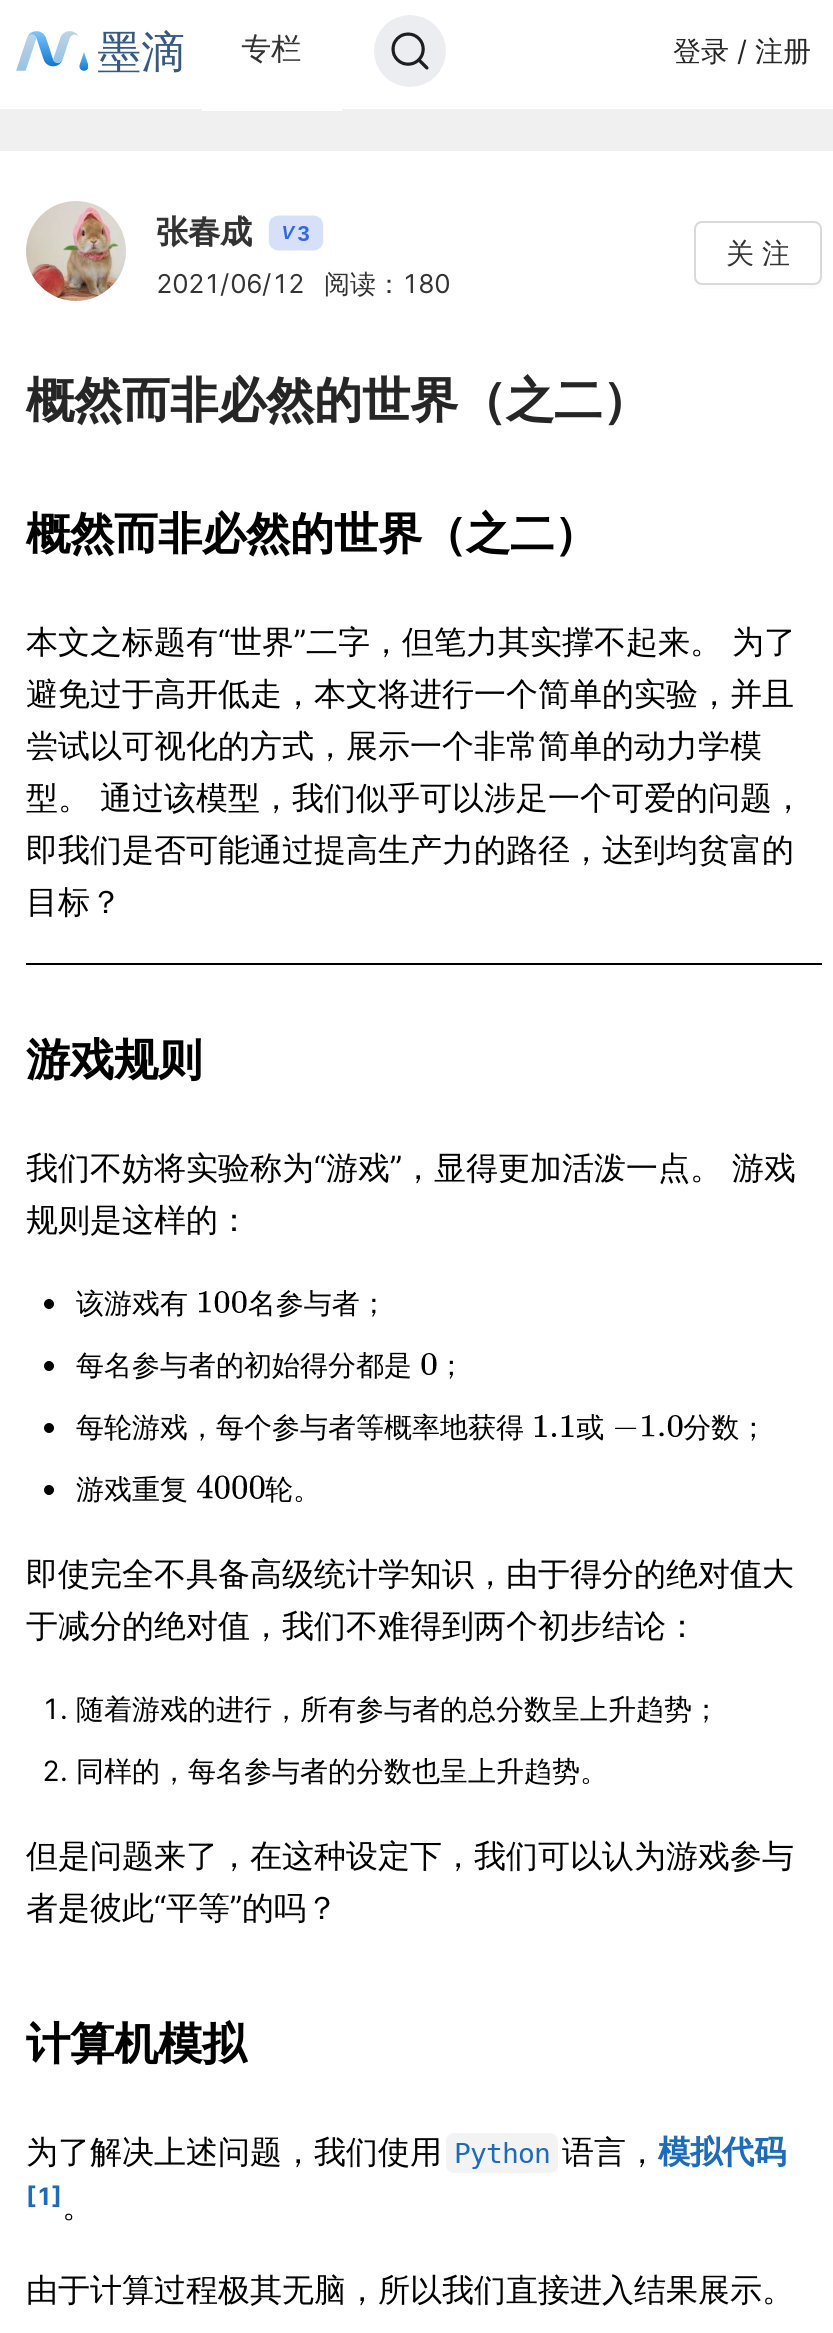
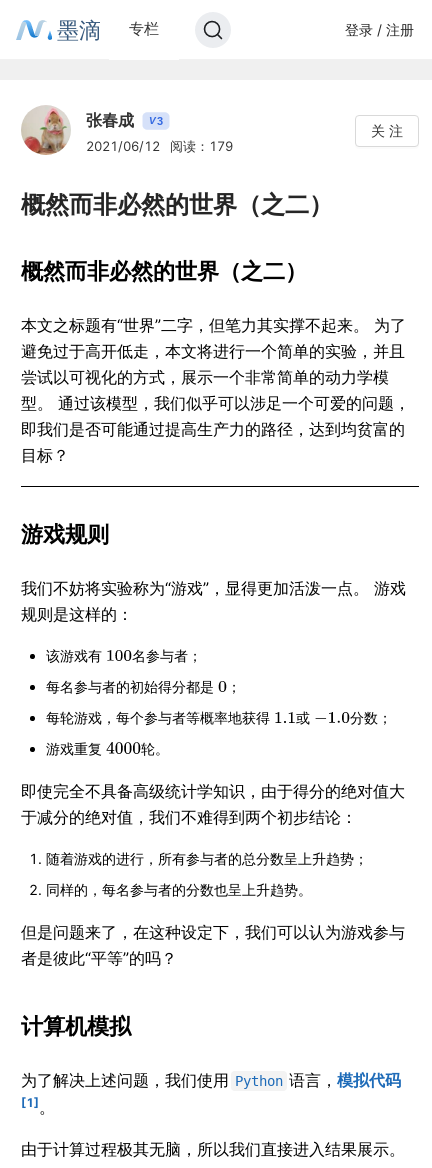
- 2021/06/12 阅读：180
+ 2021/06/12 阅读：179
